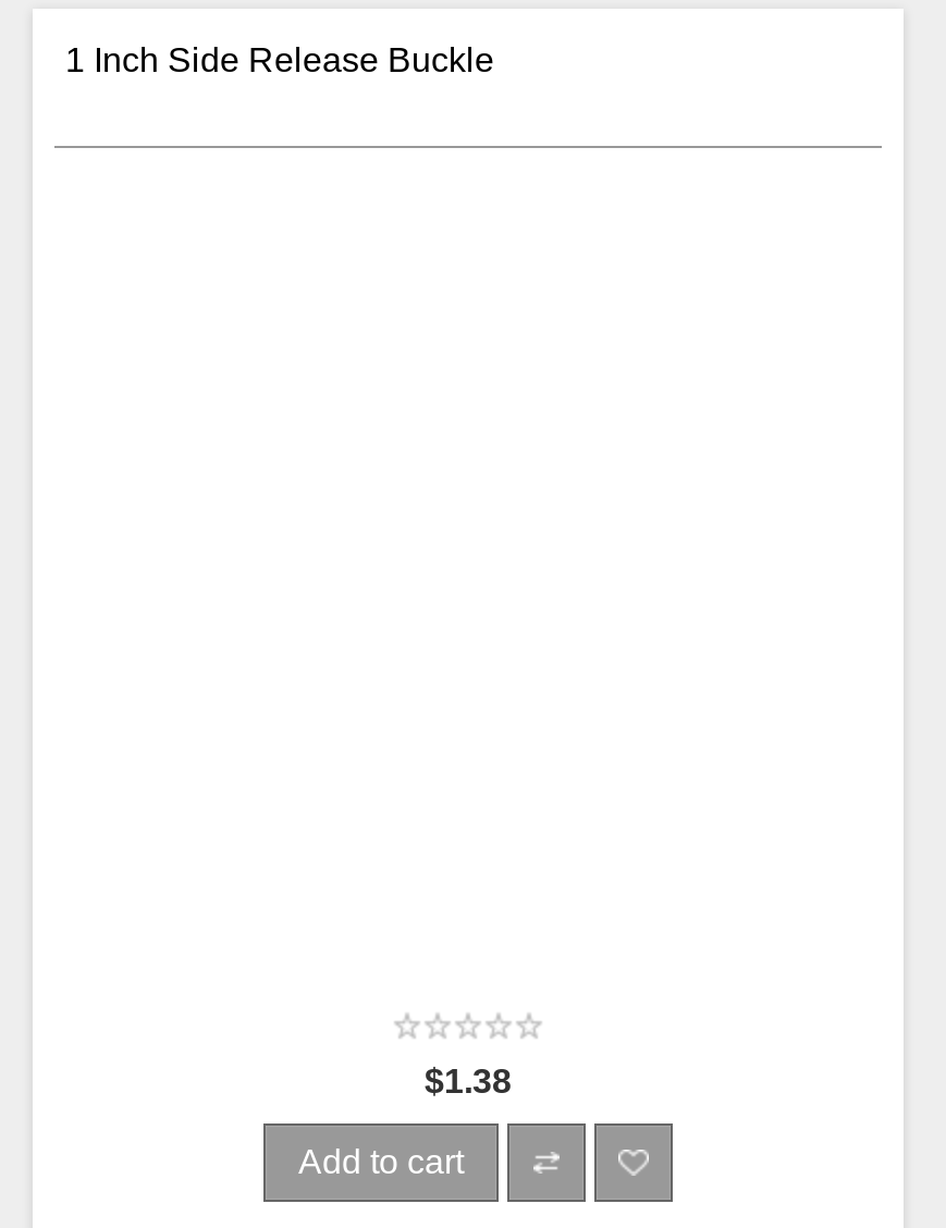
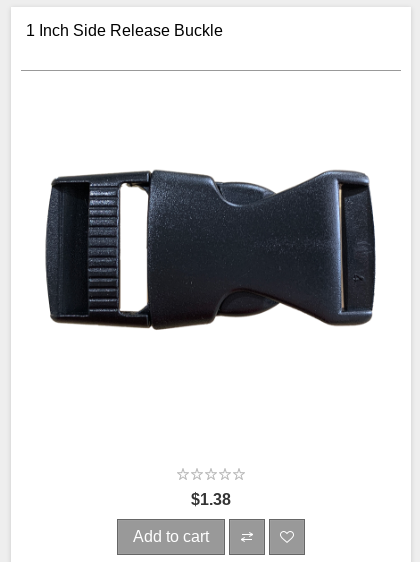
+ [image]
